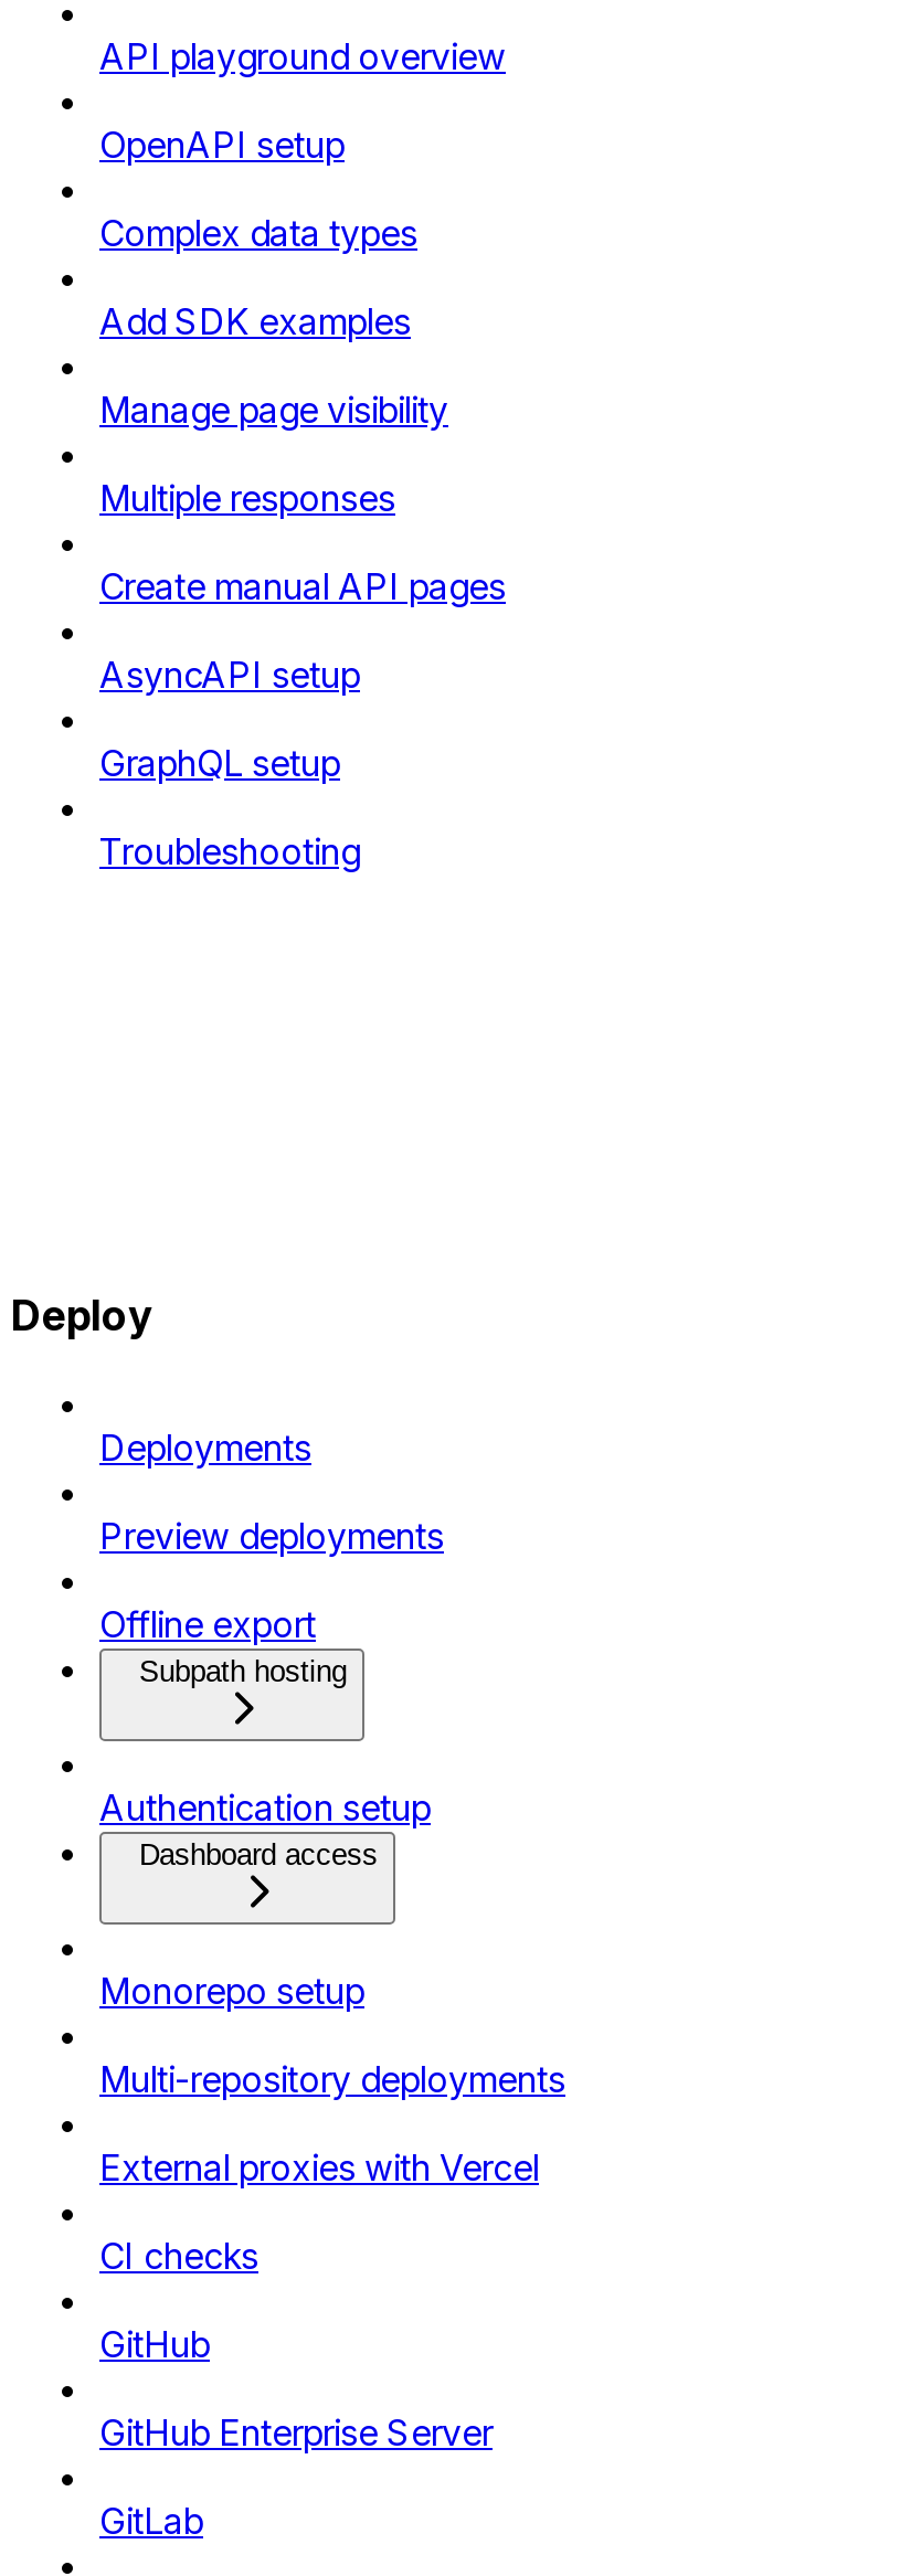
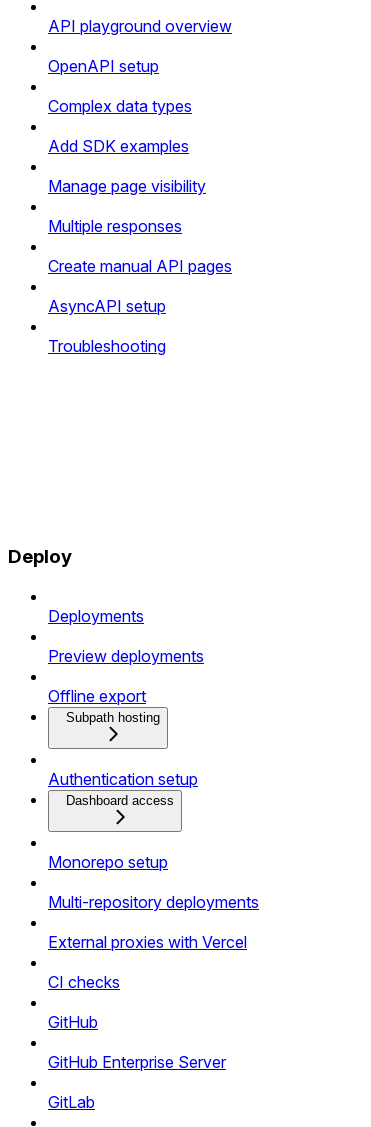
- GraphQL setup
